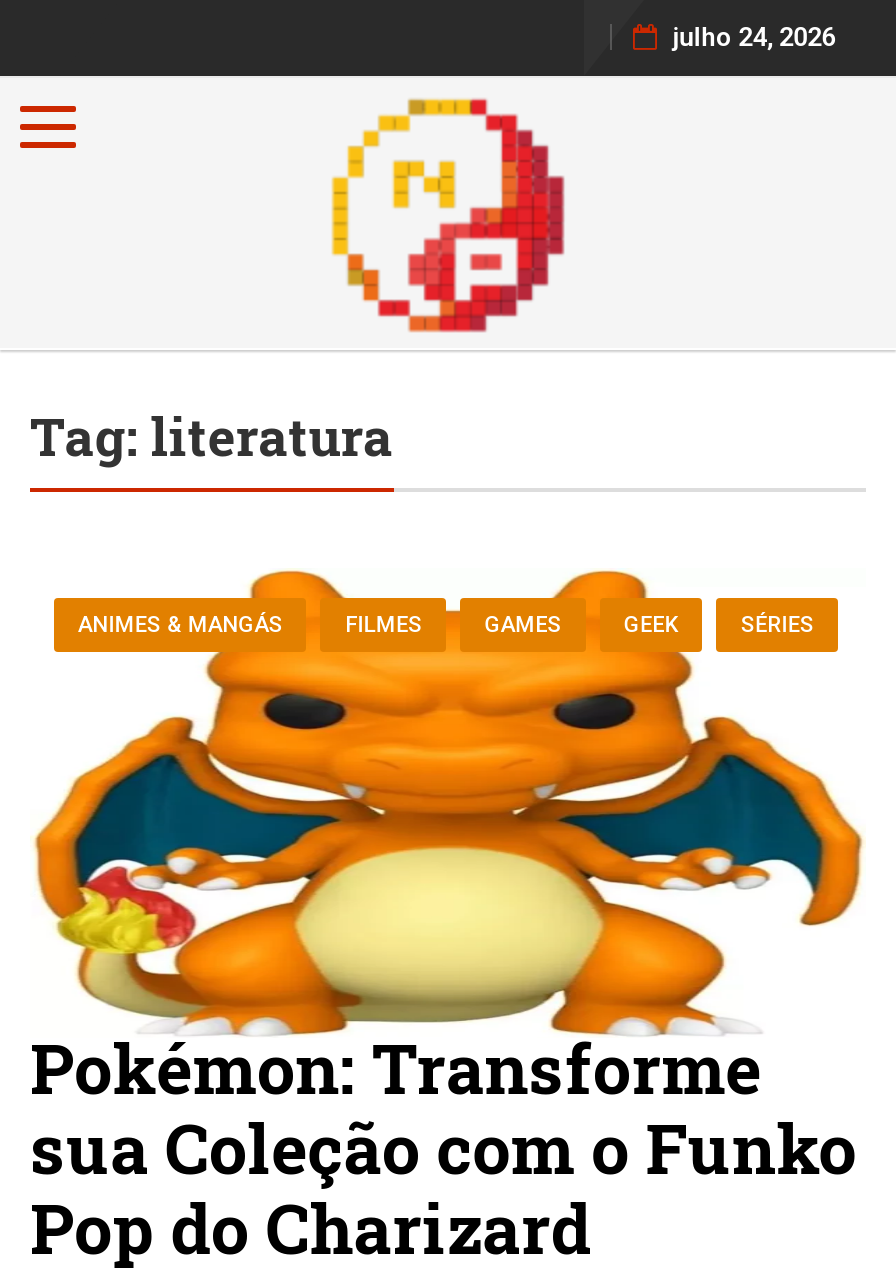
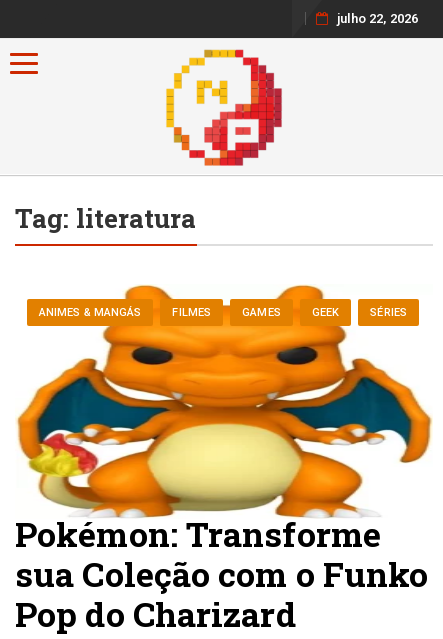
- julho 24, 2026
+ julho 22, 2026
